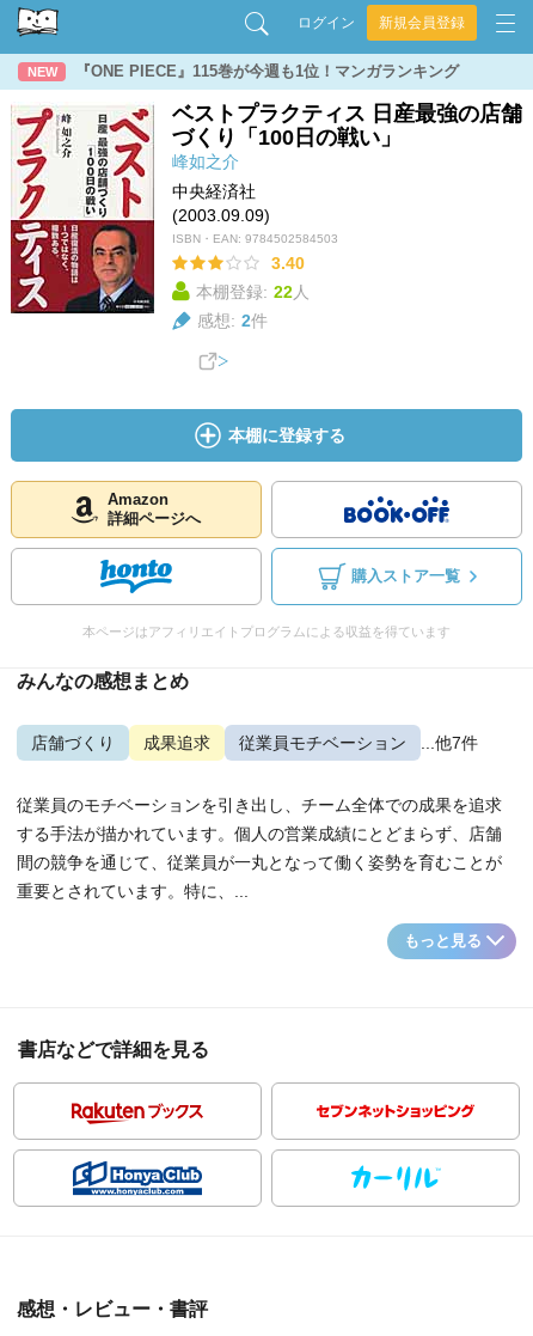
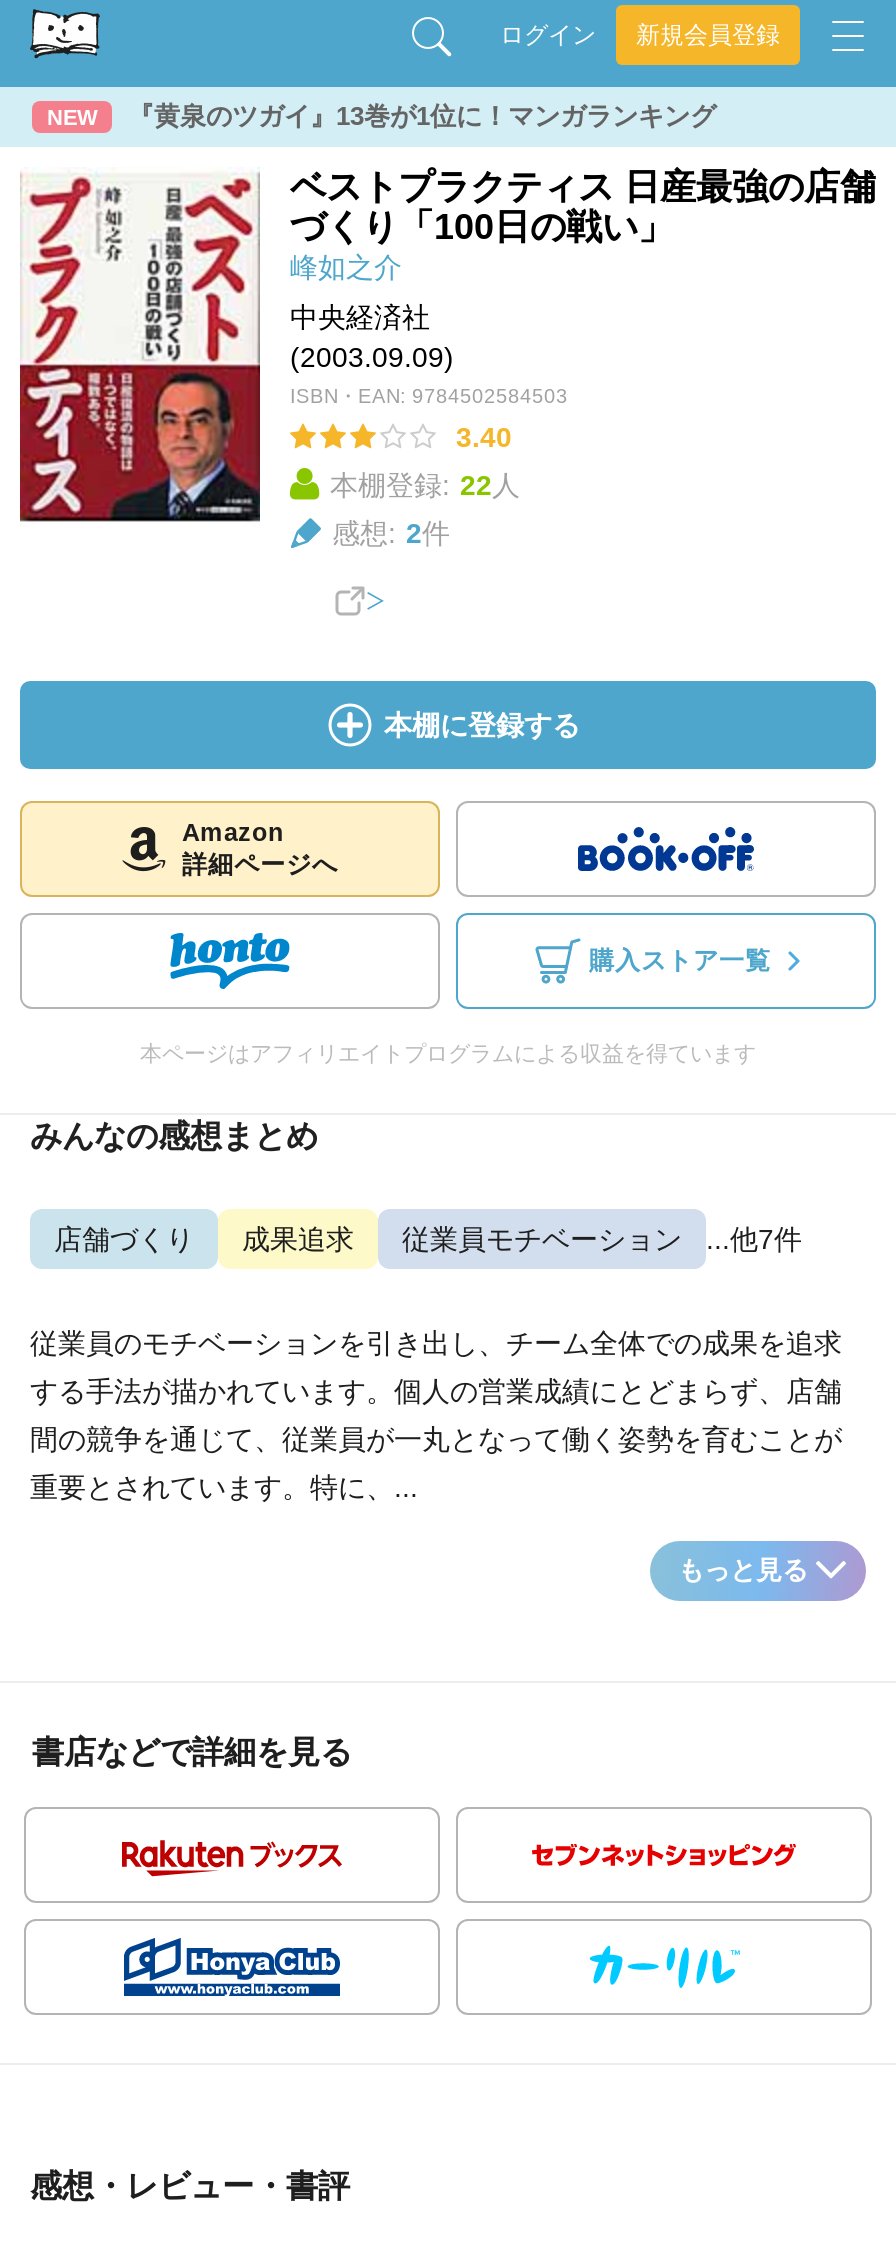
- 『ONE PIECE』115巻が今週も1位！マンガランキング
+ 『黄泉のツガイ』13巻が1位に！マンガランキング
